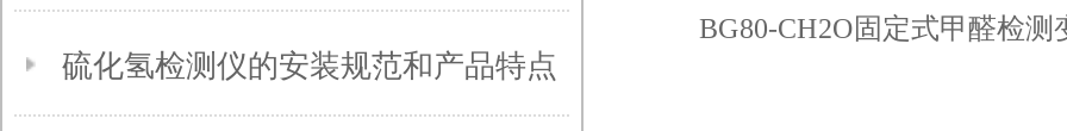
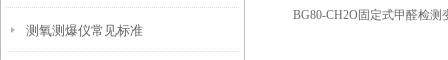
- 硫化氢检测仪的安装规范和产品特点
+ 测氧测爆仪常见标准
